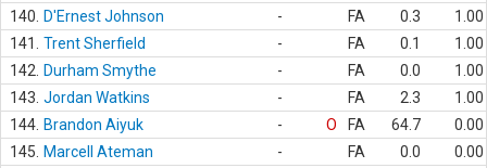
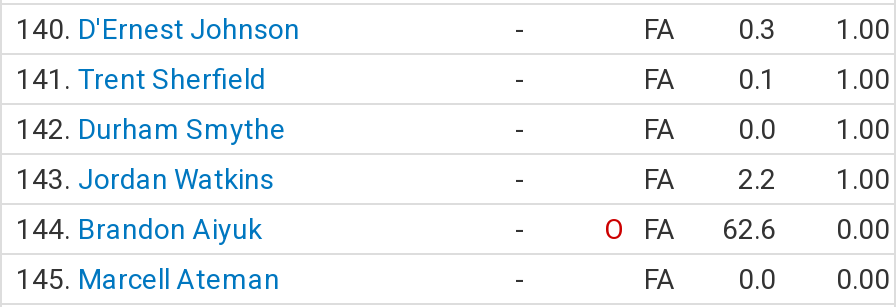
- FA 2.3 1.00
+ FA 2.2 1.00

- O FA 64.7 0.00
+ O FA 62.6 0.00
